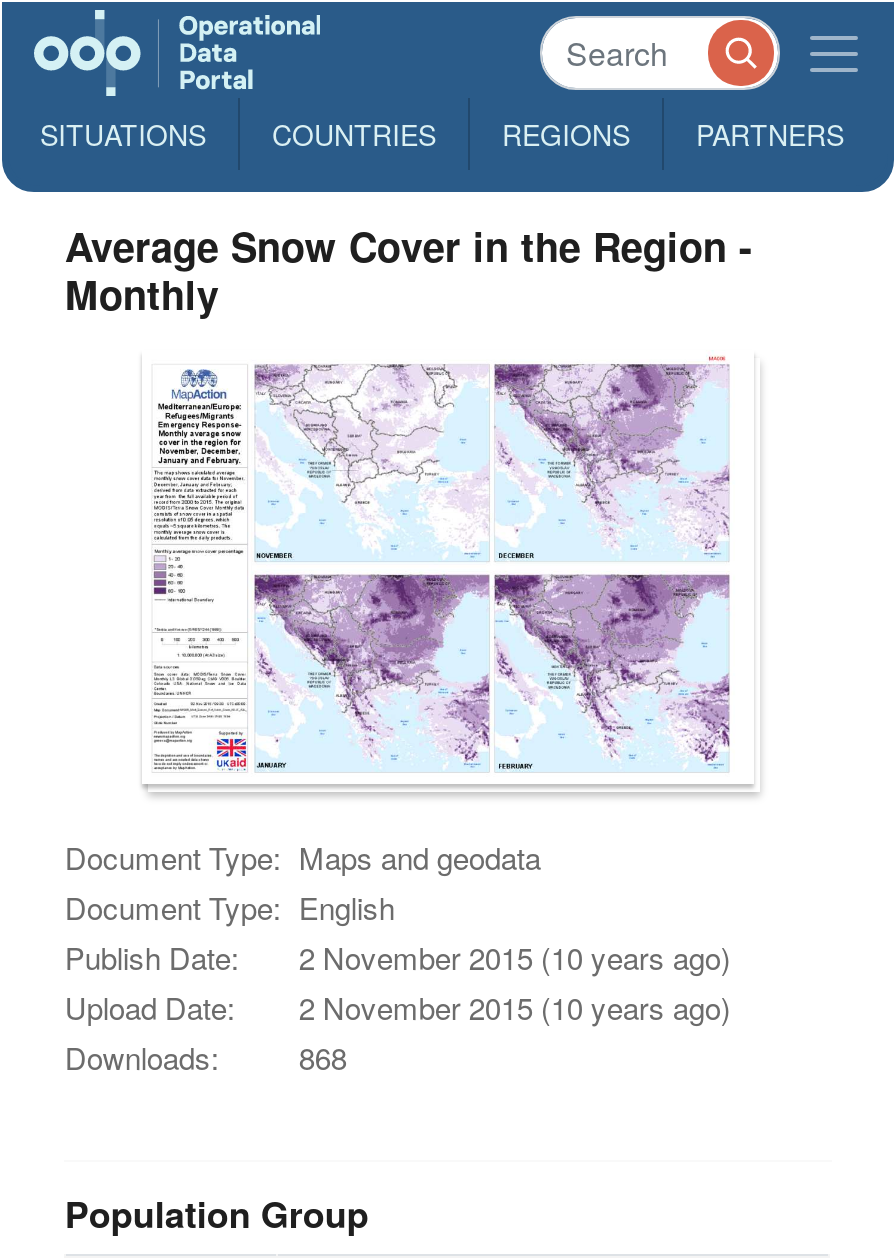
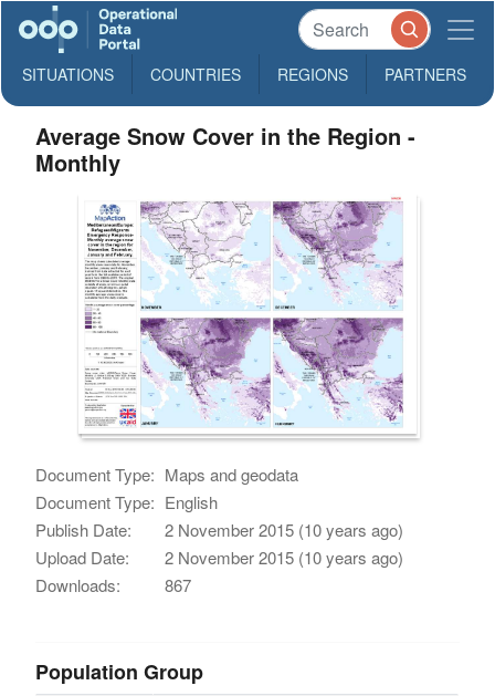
- Downloads: 868
+ Downloads: 867
